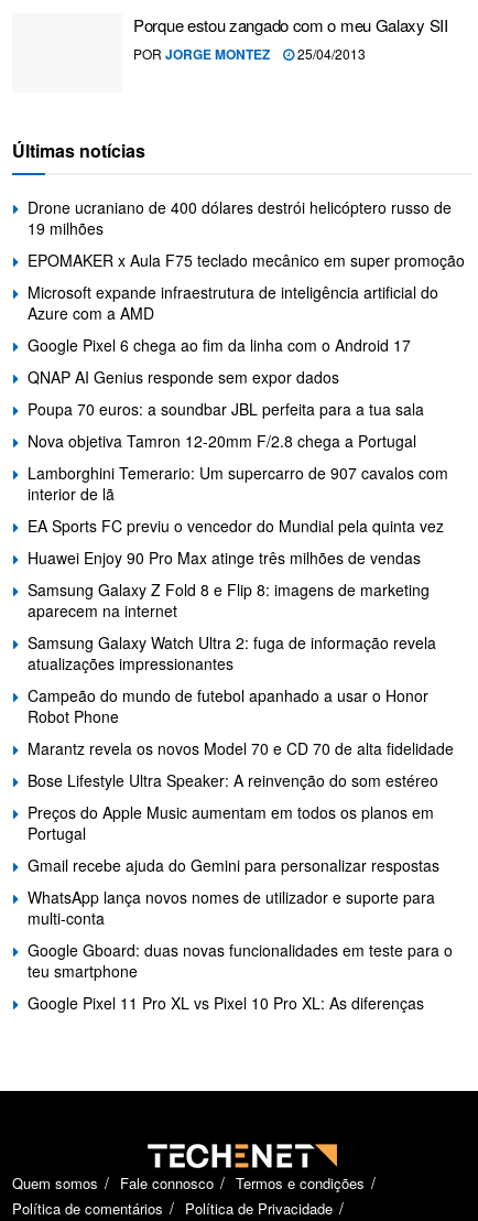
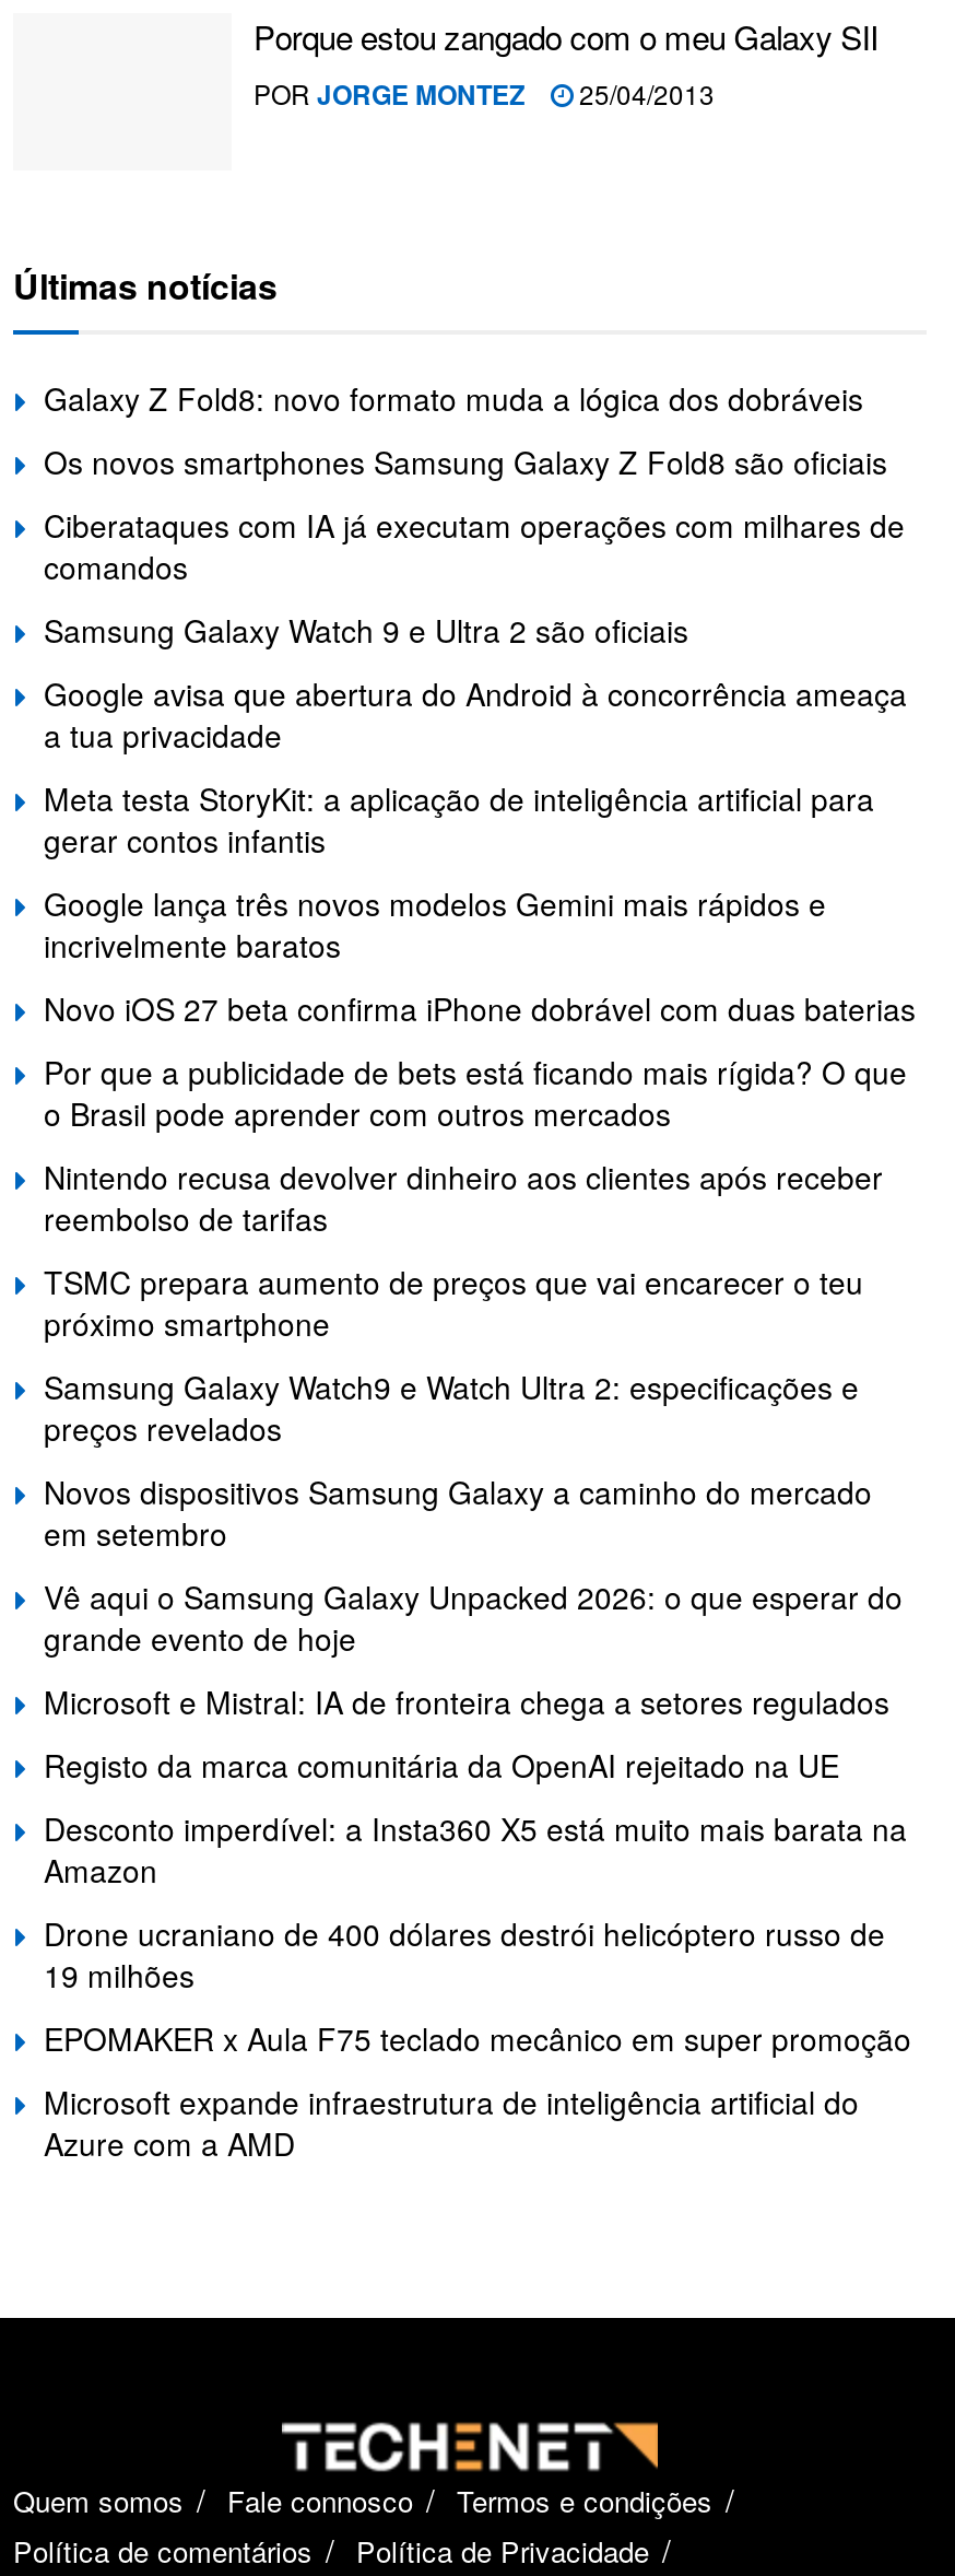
+ Galaxy Z Fold8: novo formato muda a lógica dos dobráveis
+ Os novos smartphones Samsung Galaxy Z Fold8 são oficiais
+ Ciberataques com IA já executam operações com milhares de
+ comandos
+ Samsung Galaxy Watch 9 e Ultra 2 são oficiais
+ Google avisa que abertura do Android à concorrência ameaça
+ a tua privacidade
+ Meta testa StoryKit: a aplicação de inteligência artificial para
+ gerar contos infantis
+ Google lança três novos modelos Gemini mais rápidos e
+ incrivelmente baratos
+ Novo iOS 27 beta confirma iPhone dobrável com duas baterias
+ Por que a publicidade de bets está ficando mais rígida? O que
+ o Brasil pode aprender com outros mercados
+ Nintendo recusa devolver dinheiro aos clientes após receber
+ reembolso de tarifas
+ TSMC prepara aumento de preços que vai encarecer o teu
+ próximo smartphone
+ Samsung Galaxy Watch9 e Watch Ultra 2: especificações e
+ preços revelados
+ Novos dispositivos Samsung Galaxy a caminho do mercado
+ em setembro
+ Vê aqui o Samsung Galaxy Unpacked 2026: o que esperar do
+ grande evento de hoje
+ Microsoft e Mistral: IA de fronteira chega a setores regulados
+ Registo da marca comunitária da OpenAI rejeitado na UE
+ Desconto imperdível: a Insta360 X5 está muito mais barata na
+ Amazon

moved down: Drone ucraniano de 400 dólares destrói helicóptero russo de | 19 milhões | EPOMAKER x Aula F75 teclado mecânico em super promoção | Microsoft expande infraestrutura de inteligência artificial do | Azure com a AMD

- Google Pixel 6 chega ao fim da linha com o Android 17
- QNAP AI Genius responde sem expor dados
- Poupa 70 euros: a soundbar JBL perfeita para a tua sala
- Nova objetiva Tamron 12-20mm F/2.8 chega a Portugal
- Lamborghini Temerario: Um supercarro de 907 cavalos com
- interior de lã
- EA Sports FC previu o vencedor do Mundial pela quinta vez
- Huawei Enjoy 90 Pro Max atinge três milhões de vendas
- Samsung Galaxy Z Fold 8 e Flip 8: imagens de marketing
- aparecem na internet
- Samsung Galaxy Watch Ultra 2: fuga de informação revela
- atualizações impressionantes
- Campeão do mundo de futebol apanhado a usar o Honor
- Robot Phone
- Marantz revela os novos Model 70 e CD 70 de alta fidelidade
- Bose Lifestyle Ultra Speaker: A reinvenção do som estéreo
- Preços do Apple Music aumentam em todos os planos em
- Portugal
- Gmail recebe ajuda do Gemini para personalizar respostas
- WhatsApp lança novos nomes de utilizador e suporte para
- multi-conta
- Google Gboard: duas novas funcionalidades em teste para o
- teu smartphone
- Google Pixel 11 Pro XL vs Pixel 10 Pro XL: As diferenças
